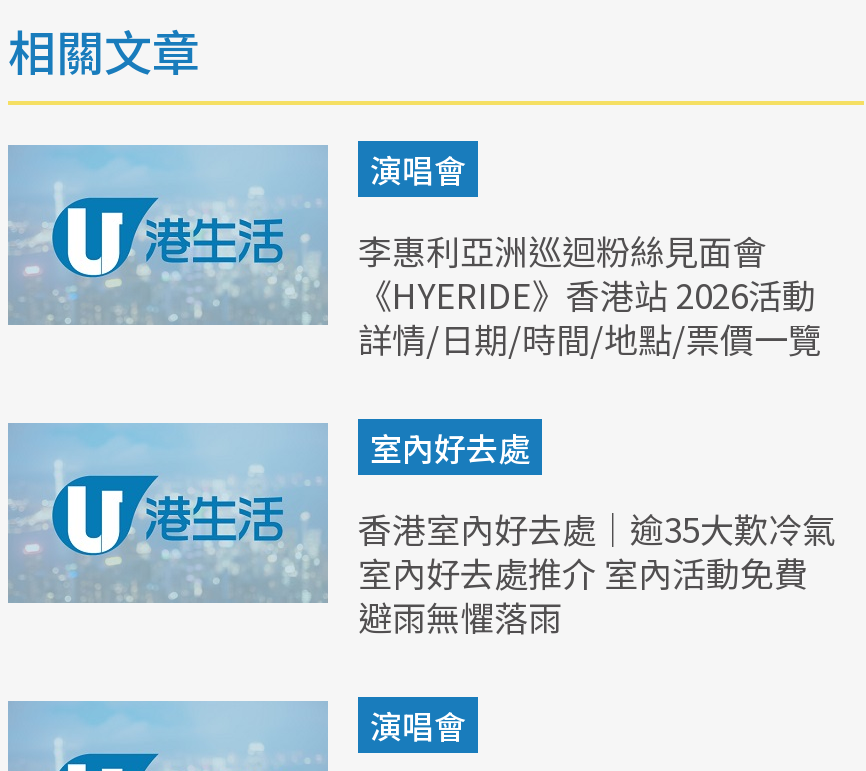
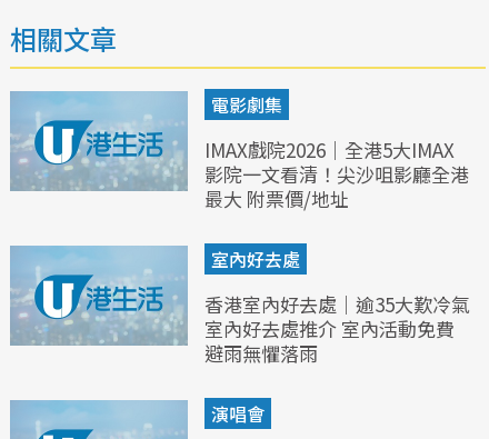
- 演唱會
+ 電影劇集

- 李惠利亞洲巡迴粉絲見面會
- 《HYERIDE》香港站 2026活動
- 詳情/日期/時間/地點/票價一覽
+ IMAX戲院2026｜全港5大IMAX
+ 影院一文看清！尖沙咀影廳全港
+ 最大 附票價/地址
